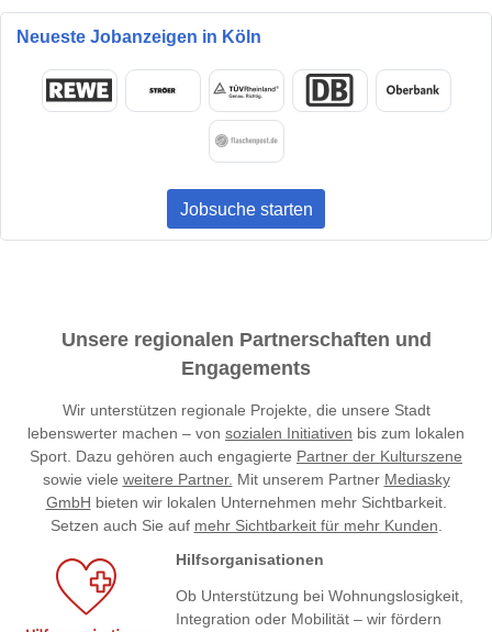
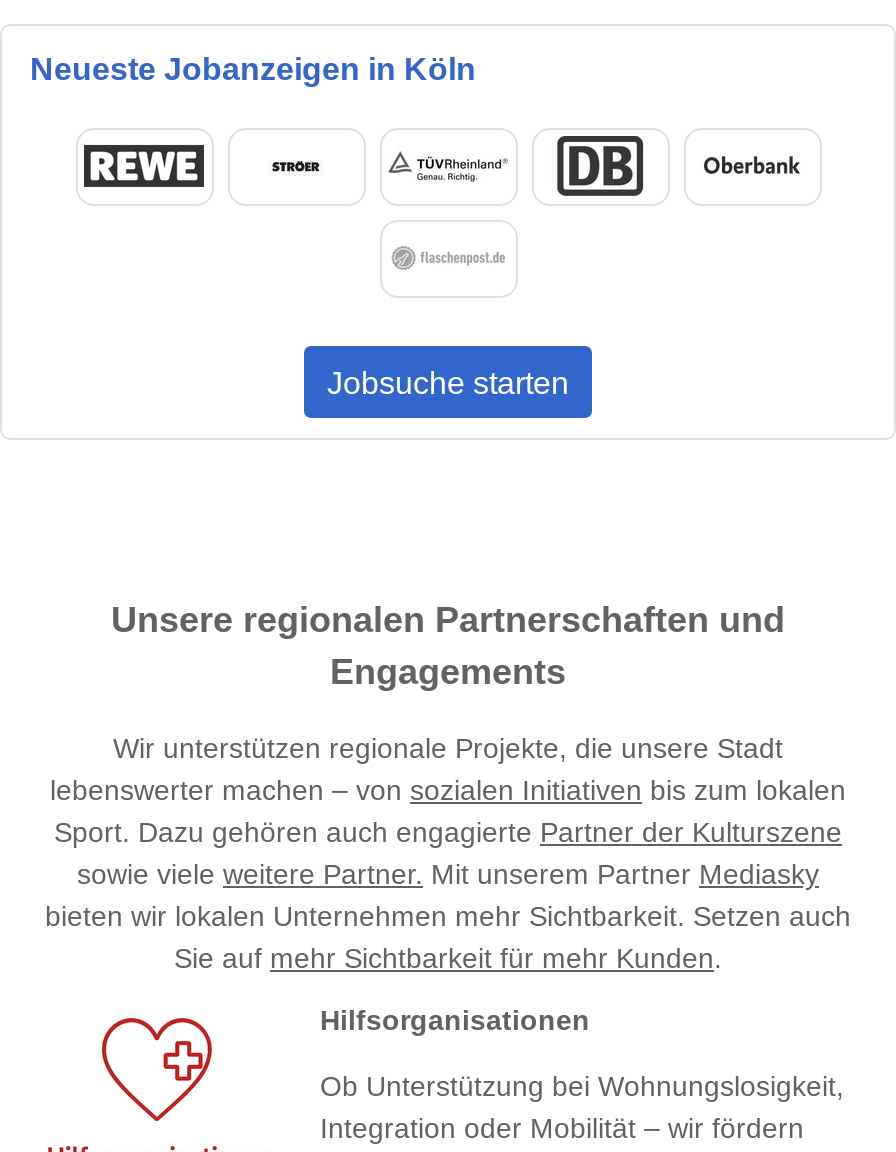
- GmbH bieten wir lokalen Unternehmen mehr Sichtbarkeit.
- Setzen auch Sie auf mehr Sichtbarkeit für mehr Kunden.
+ bieten wir lokalen Unternehmen mehr Sichtbarkeit. Setzen auch
+ Sie auf mehr Sichtbarkeit für mehr Kunden.
